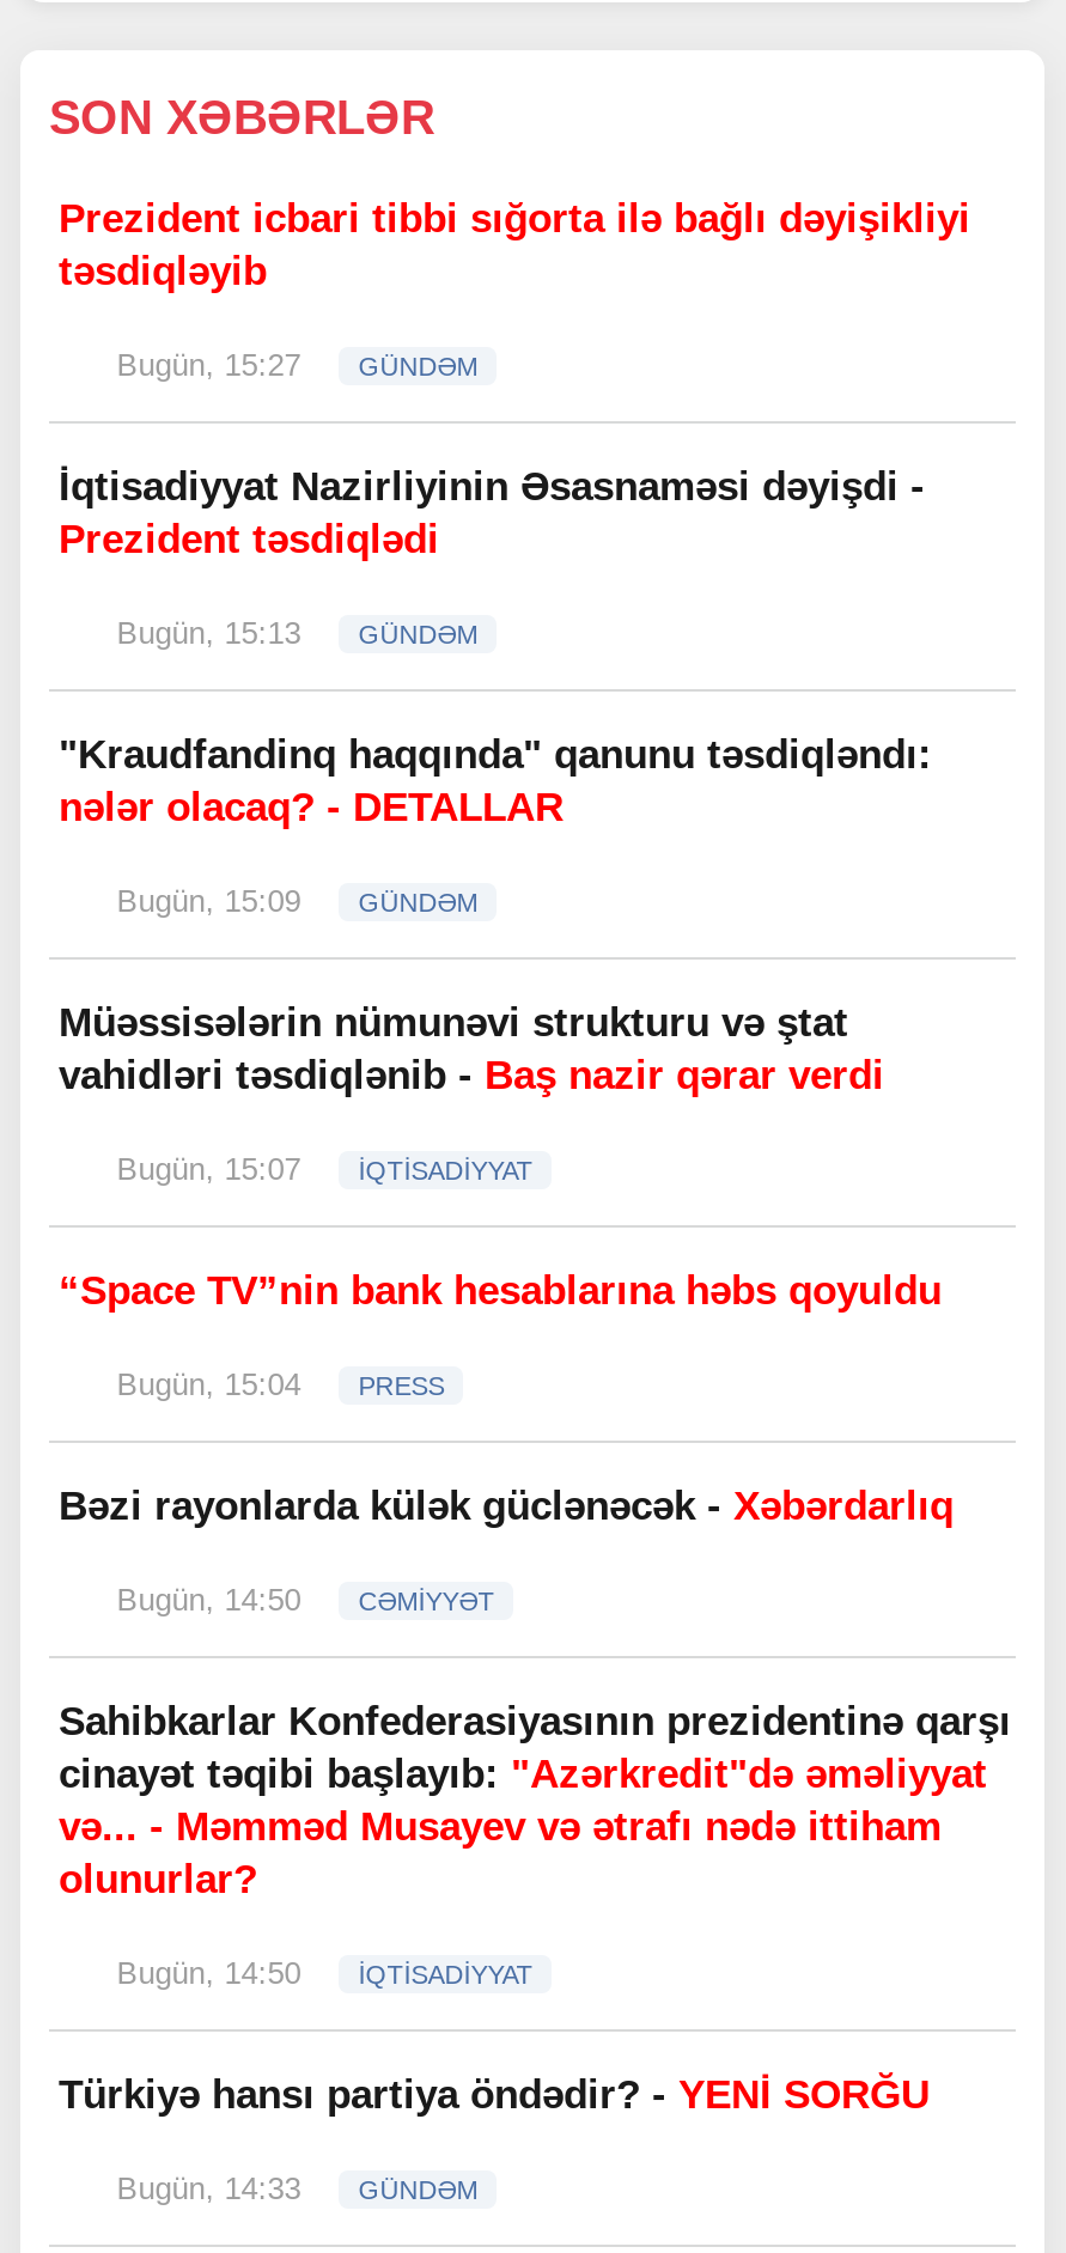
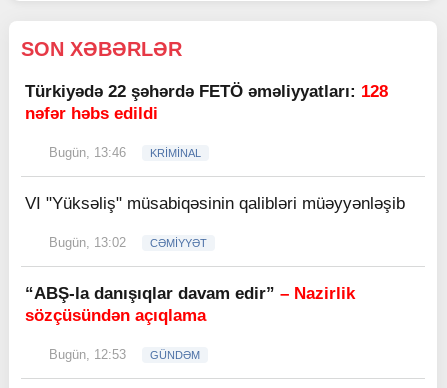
- Prezident icbari tibbi sığorta ilə bağlı dəyişikliyi
- təsdiqləyib
- Bugün, 15:27
- GÜNDƏM
- İqtisadiyyat Nazirliyinin Əsasnaməsi dəyişdi -
- Prezident təsdiqlədi
- Bugün, 15:13
- GÜNDƏM
- "Kraudfandinq haqqında" qanunu təsdiqləndı:
- nələr olacaq? - DETALLAR
- Bugün, 15:09
- GÜNDƏM
- Müəssisələrin nümunəvi strukturu və ştat
- vahidləri təsdiqlənib - Baş nazir qərar verdi
- Bugün, 15:07
- İQTİSADİYYAT
- “Space TV”nin bank hesablarına həbs qoyuldu
- Bugün, 15:04
- PRESS
- Bəzi rayonlarda külək güclənəcək - Xəbərdarlıq
- Bugün, 14:50
+ Türkiyədə 22 şəhərdə FETÖ əməliyyatları: 128
+ nəfər həbs edildi
+ Bugün, 13:46
+ KRİMİNAL
+ VI "Yüksəliş" müsabiqəsinin qalibləri müəyyənləşib
+ Bugün, 13:02

- Sahibkarlar Konfederasiyasının prezidentinə qarşı
- cinayət təqibi başlayıb: "Azərkredit"də əməliyyat
- və... - Məmməd Musayev və ətrafı nədə ittiham
- olunurlar?
- Bugün, 14:50
- İQTİSADİYYAT
- Türkiyə hansı partiya öndədir? - YENİ SORĞU
- Bugün, 14:33
+ “ABŞ-la danışıqlar davam edir” – Nazirlik
+ sözçüsündən açıqlama
+ Bugün, 12:53
